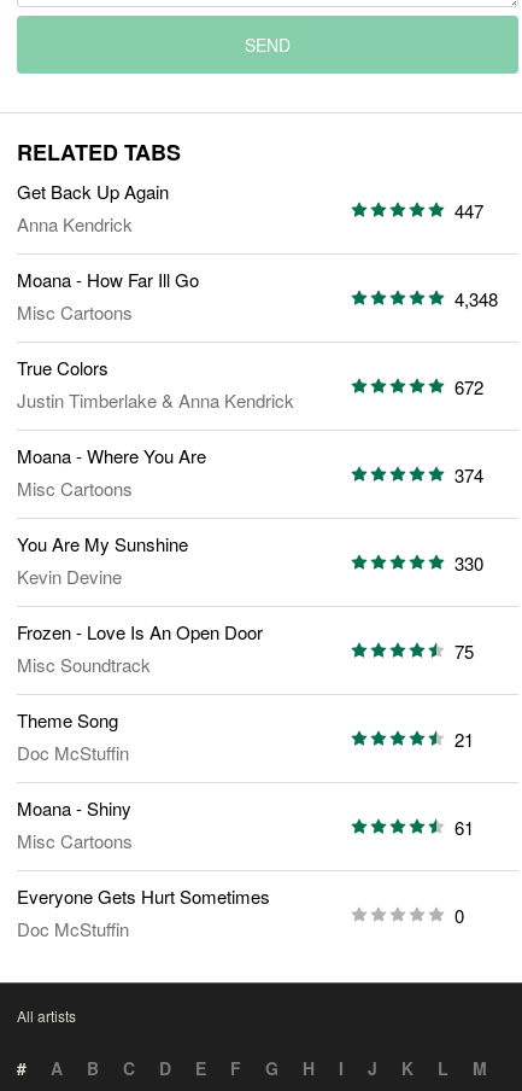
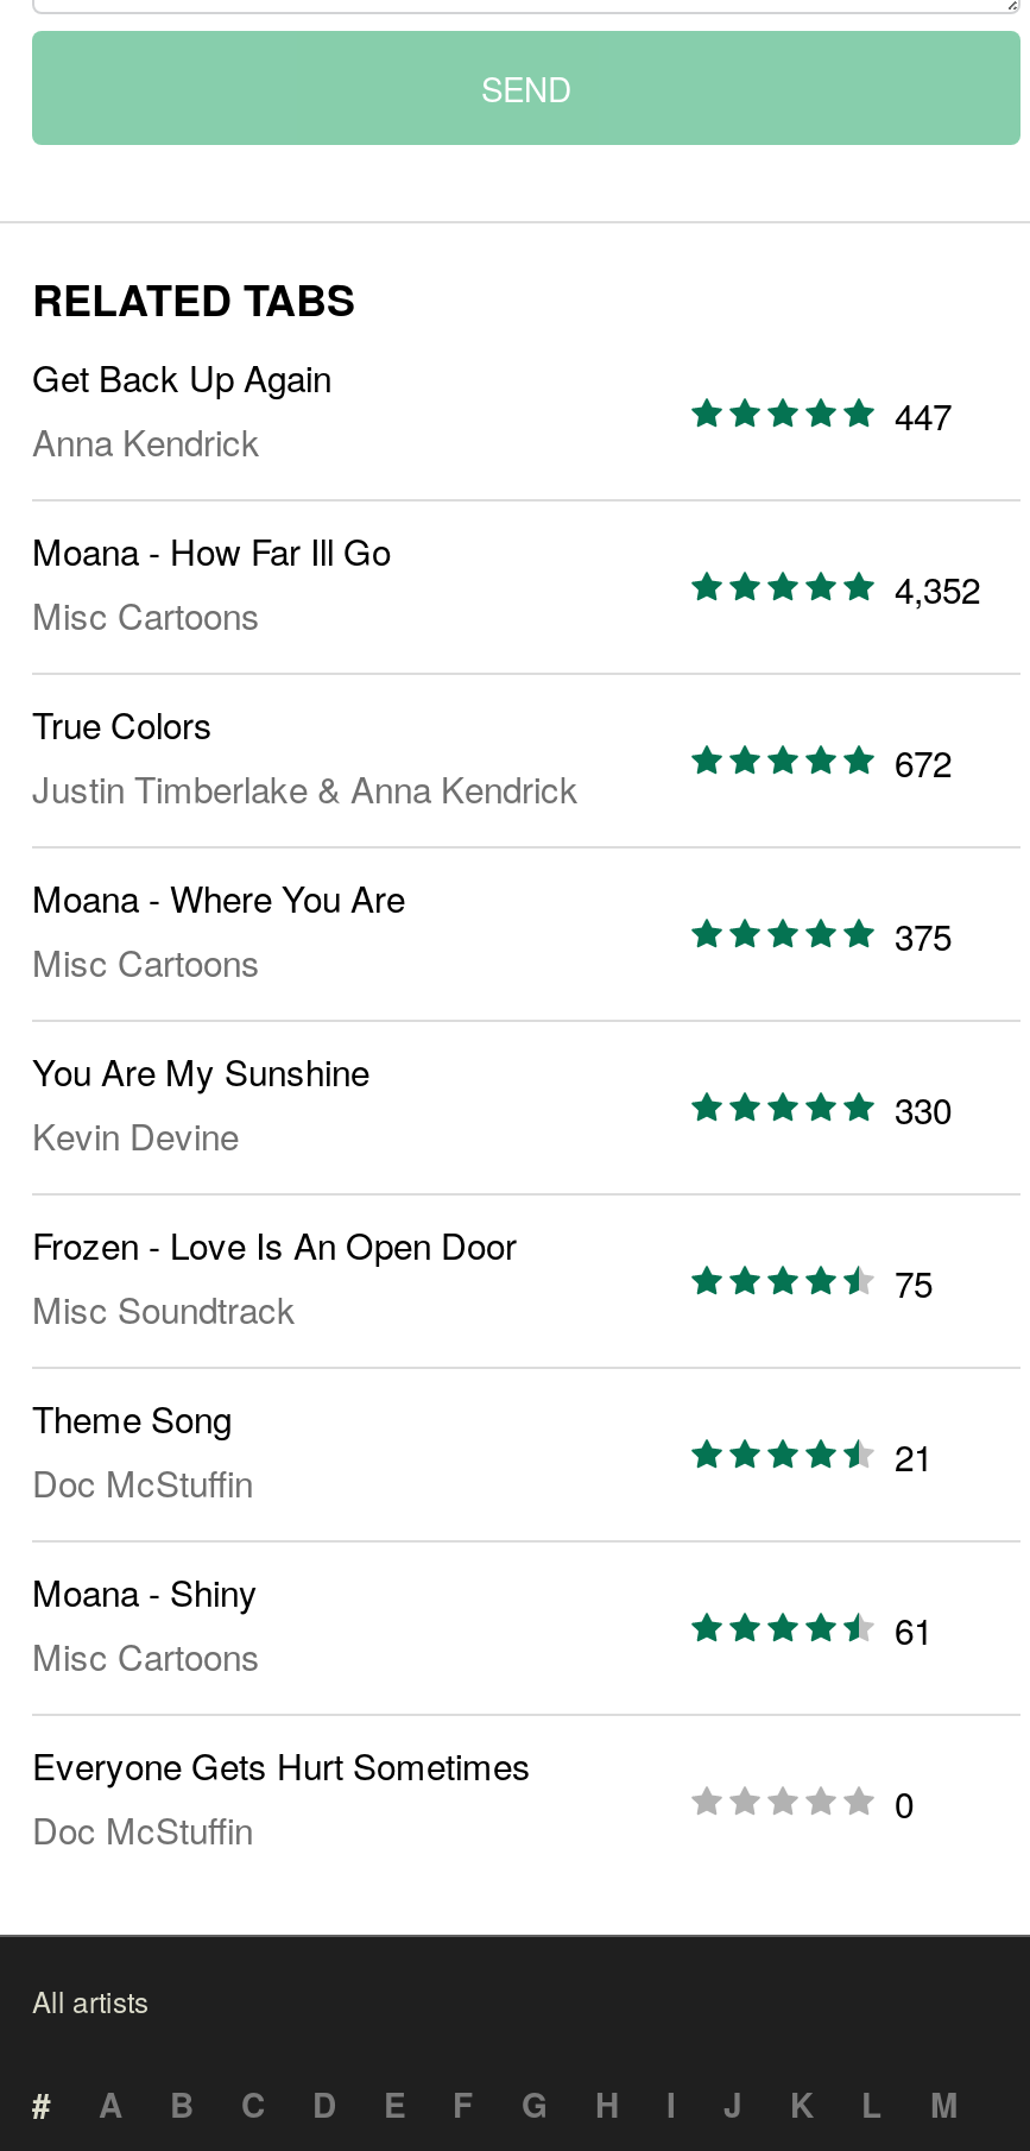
- 4,348
+ 4,352

- 374
+ 375
